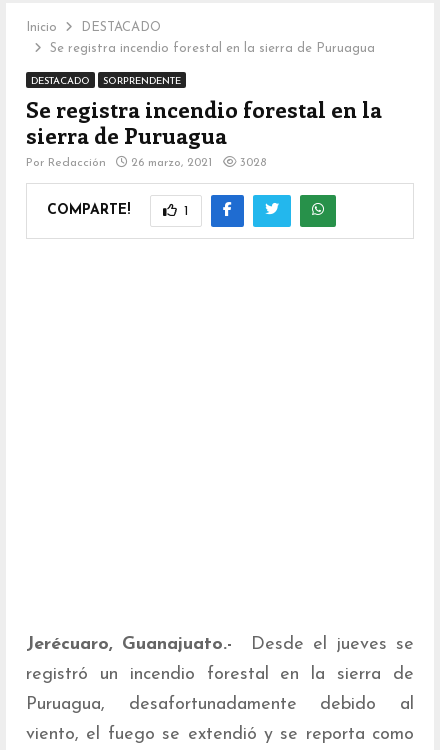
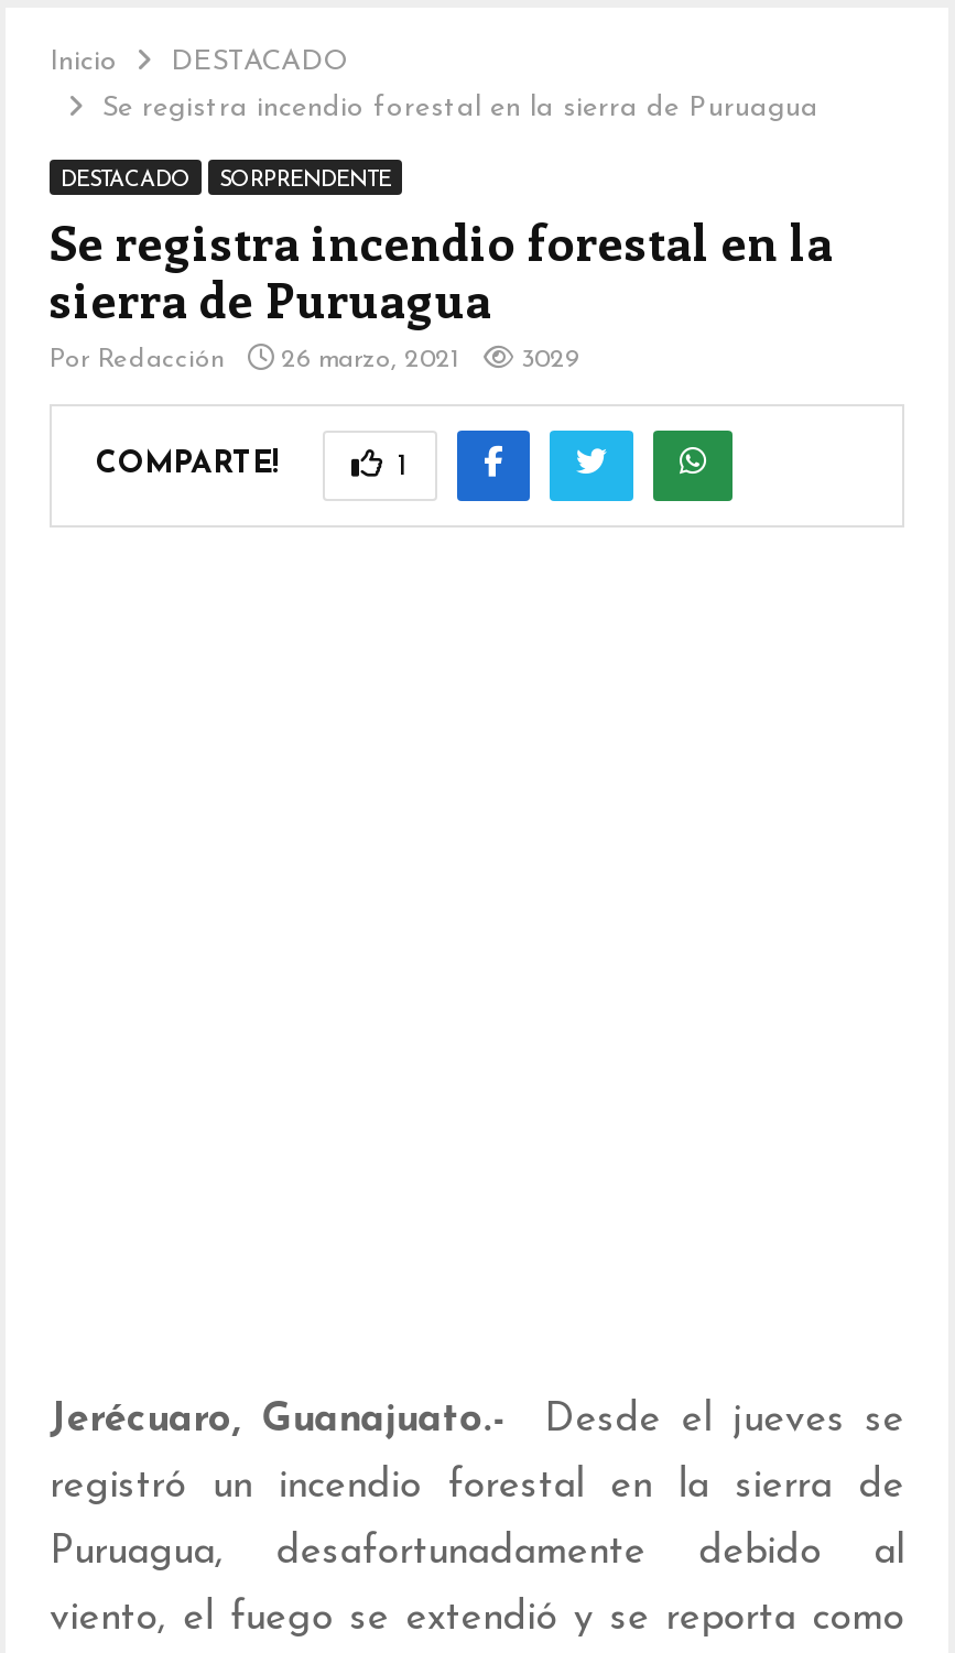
- 3028
+ 3029
